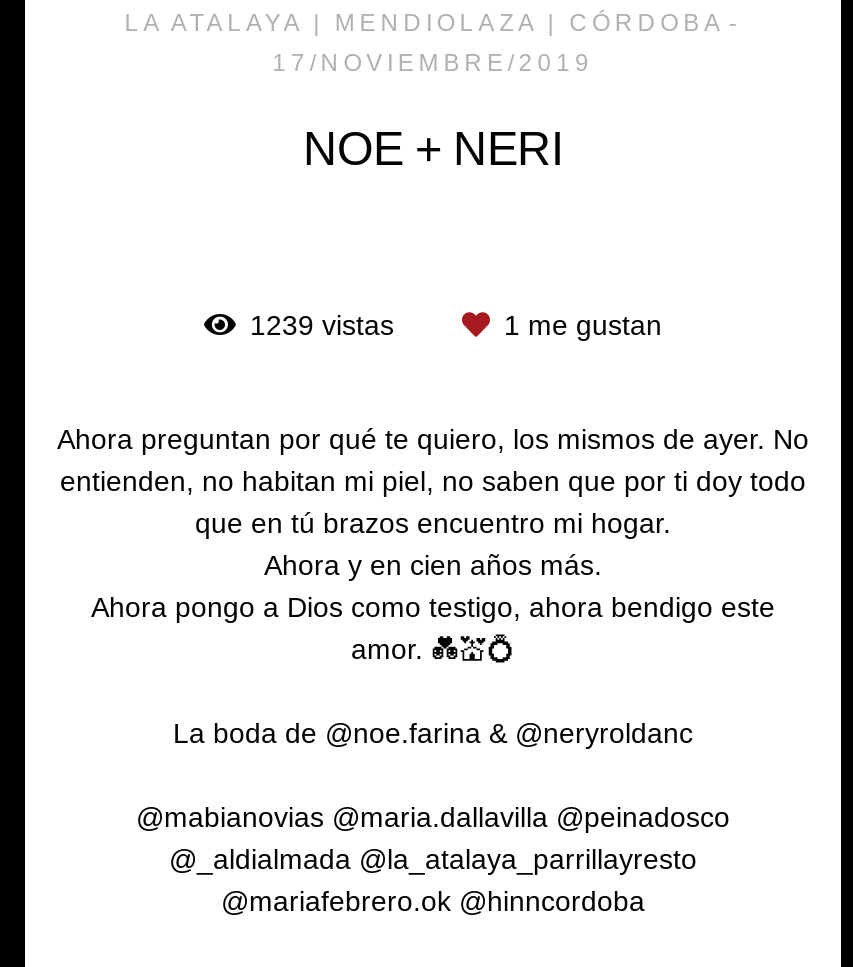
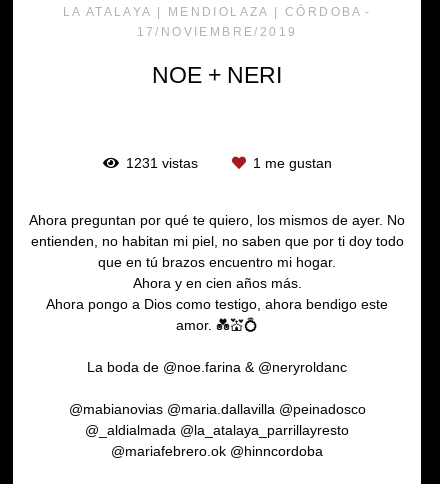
- 1239 vistas
+ 1231 vistas
